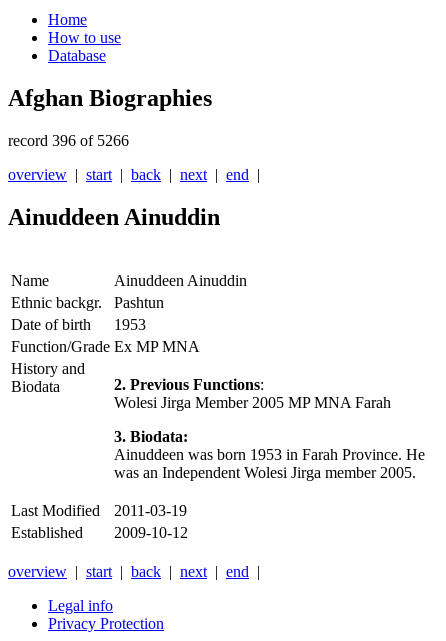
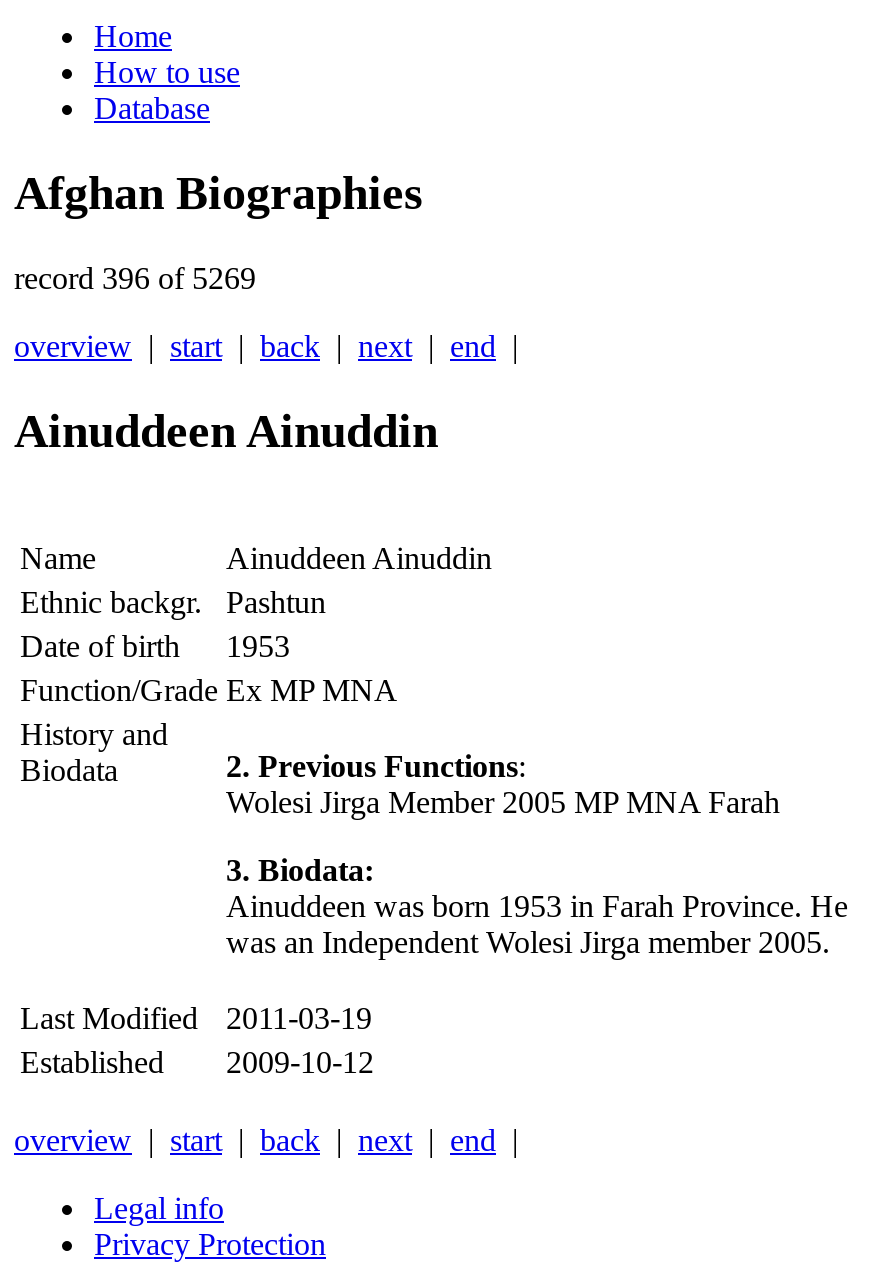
- record 396 of 5266
+ record 396 of 5269
